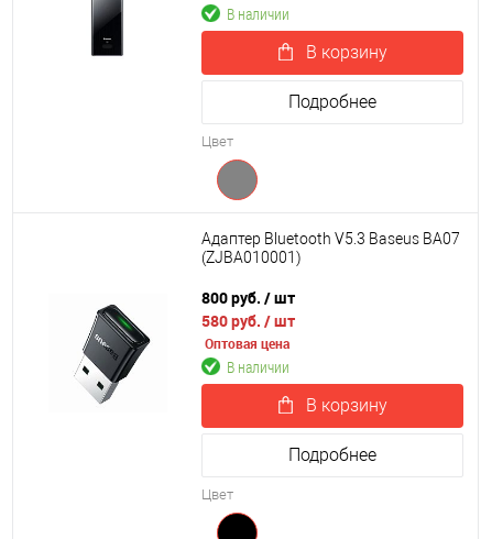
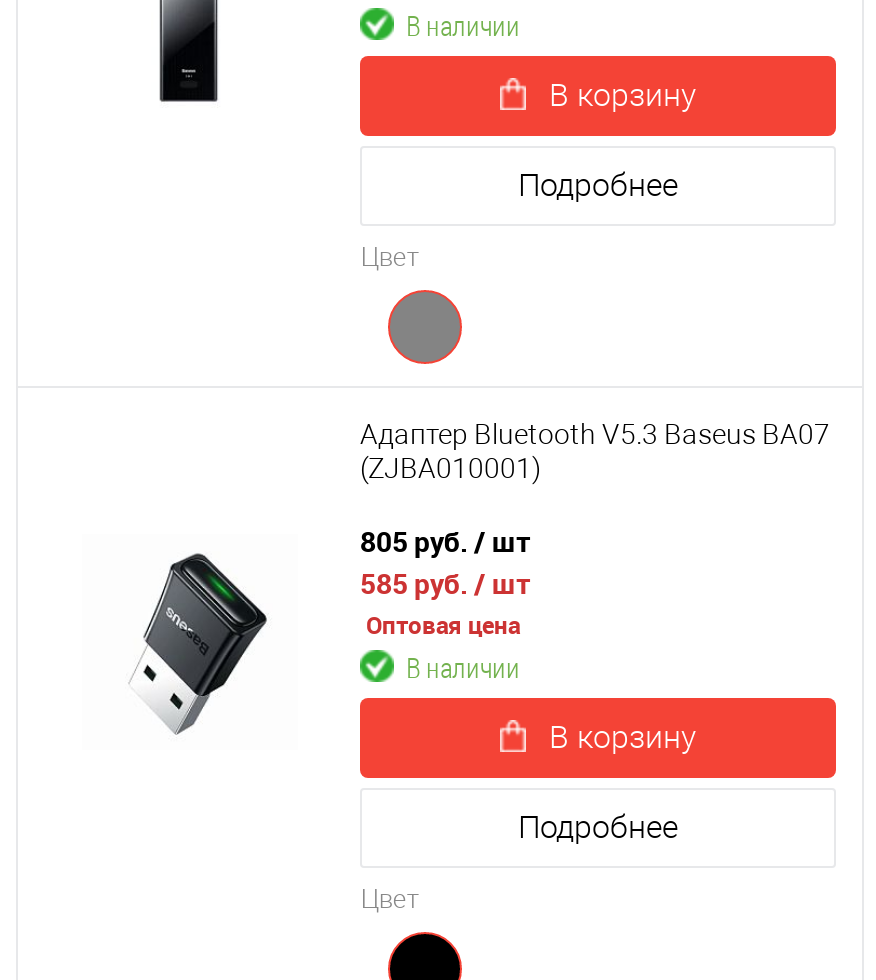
- 800 руб. / шт
+ 805 руб. / шт

- 580 руб. / шт
+ 585 руб. / шт
